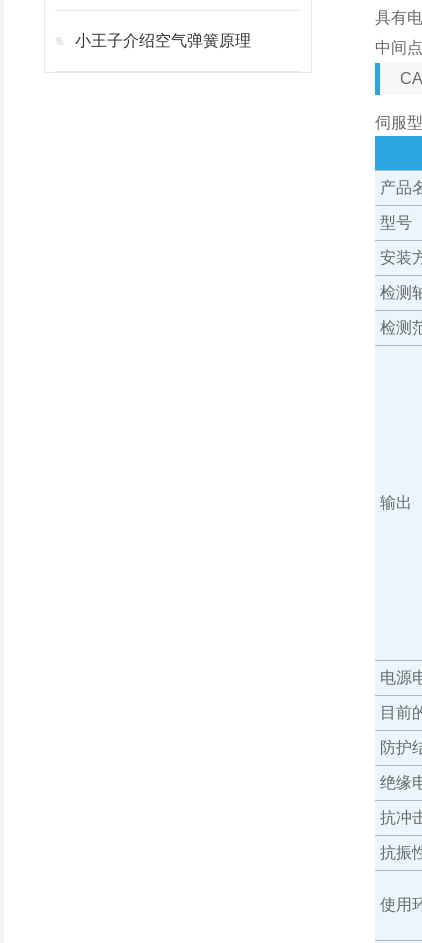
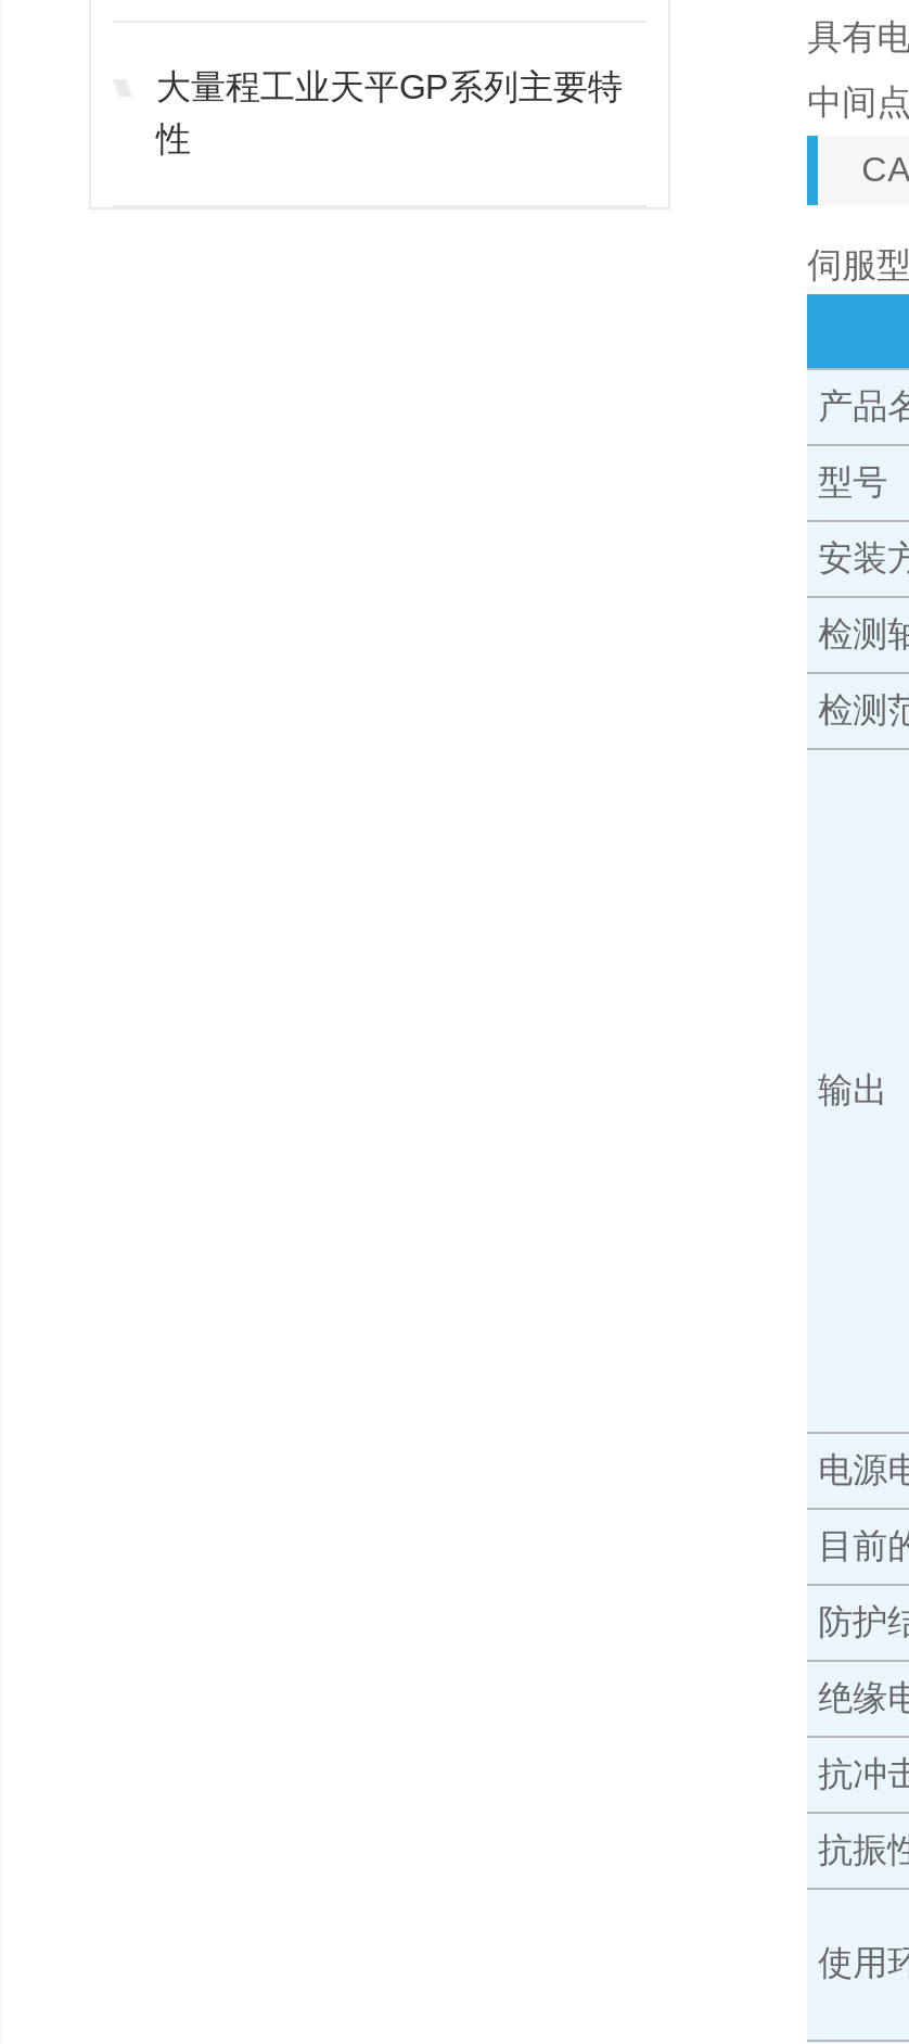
- 小王子介绍空气弹簧原理
+ 大量程工业天平GP系列主要特
+ 性
